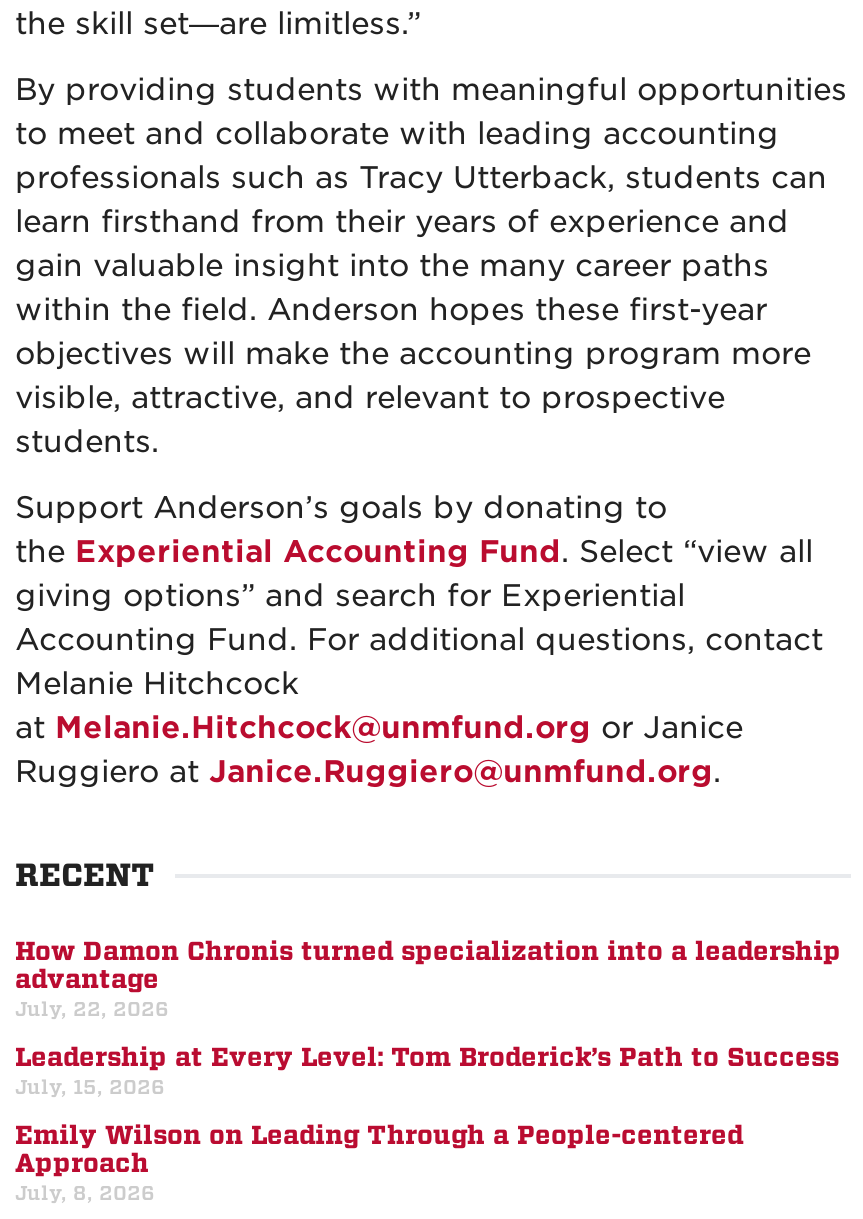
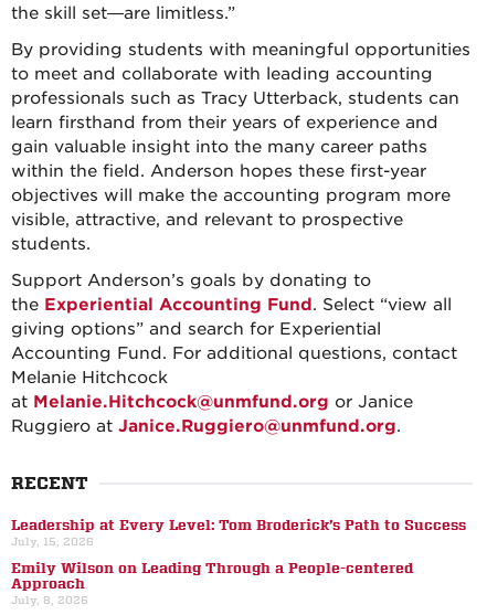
- How Damon Chronis turned specialization into a leadership
- advantage
- July, 22, 2026
